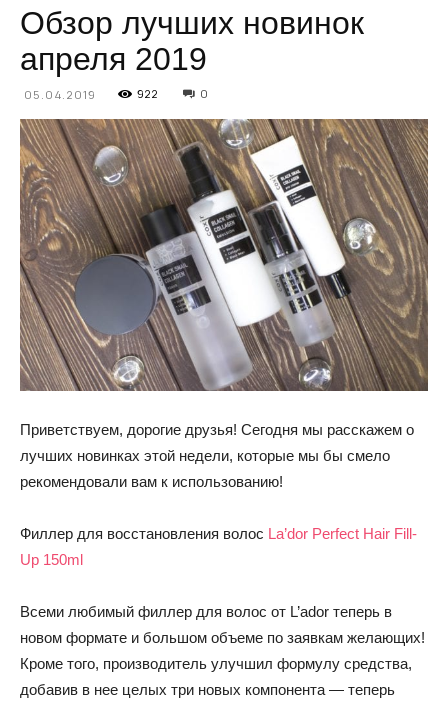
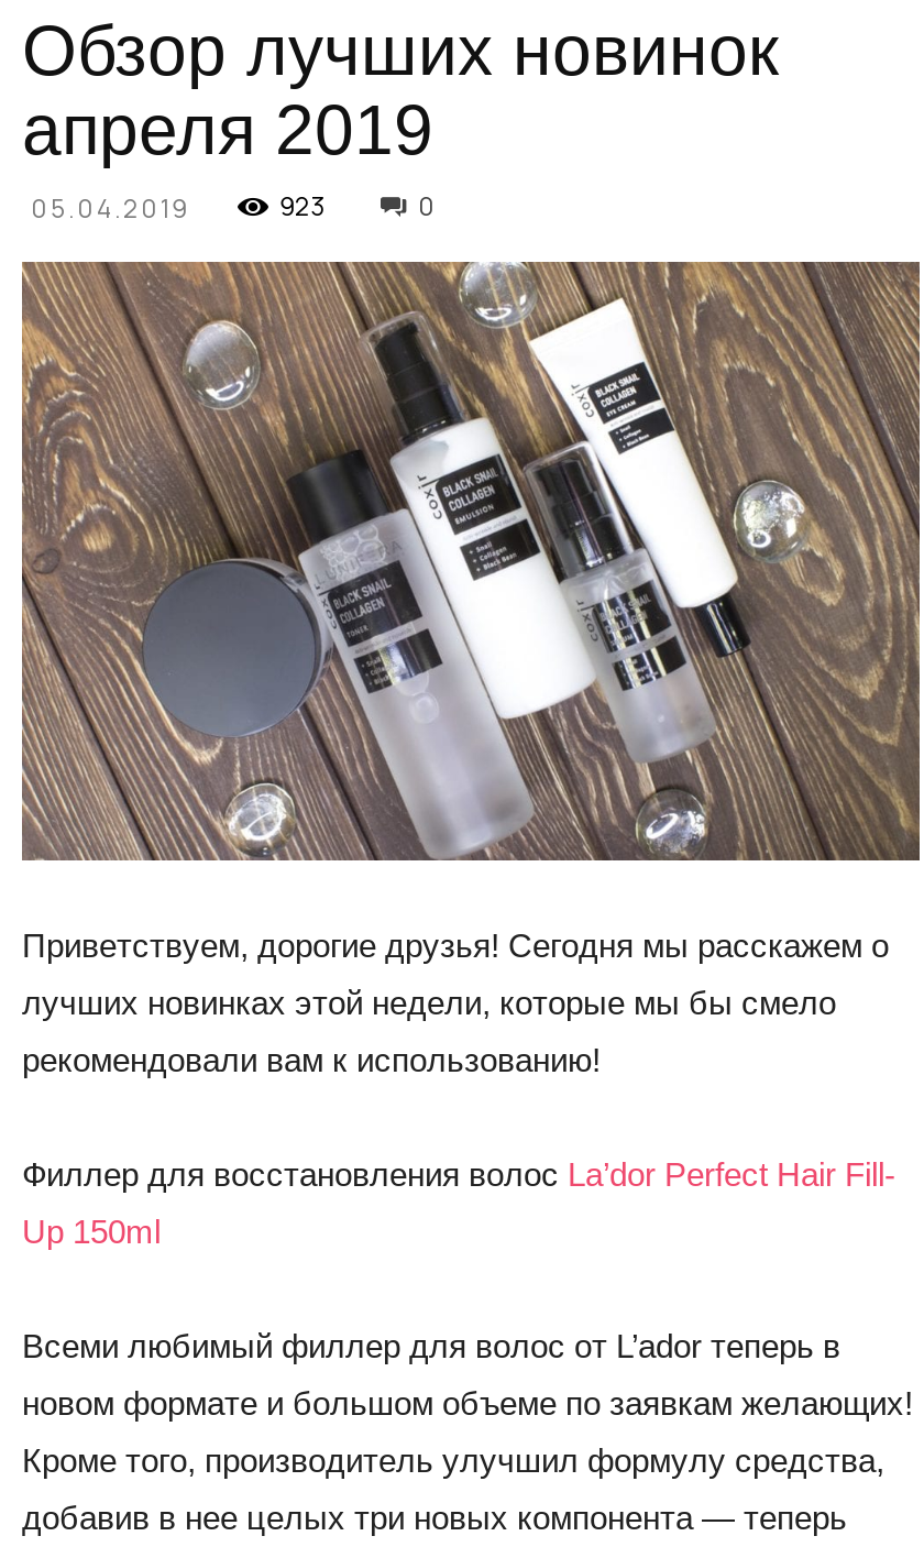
- 922
+ 923
